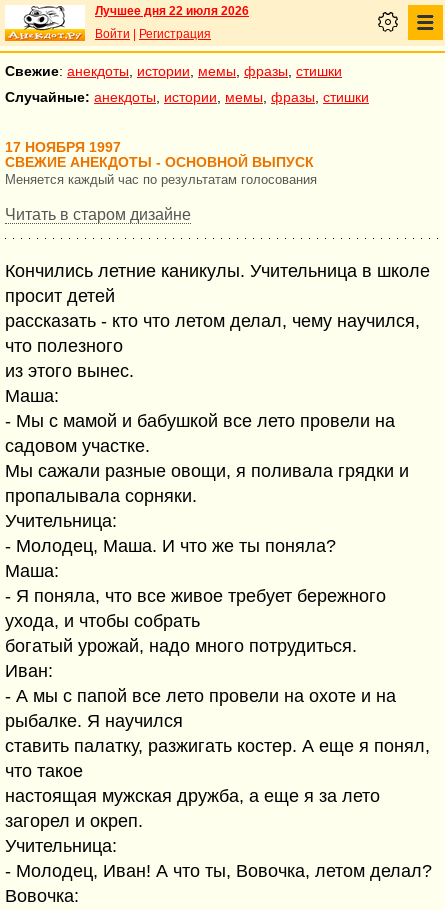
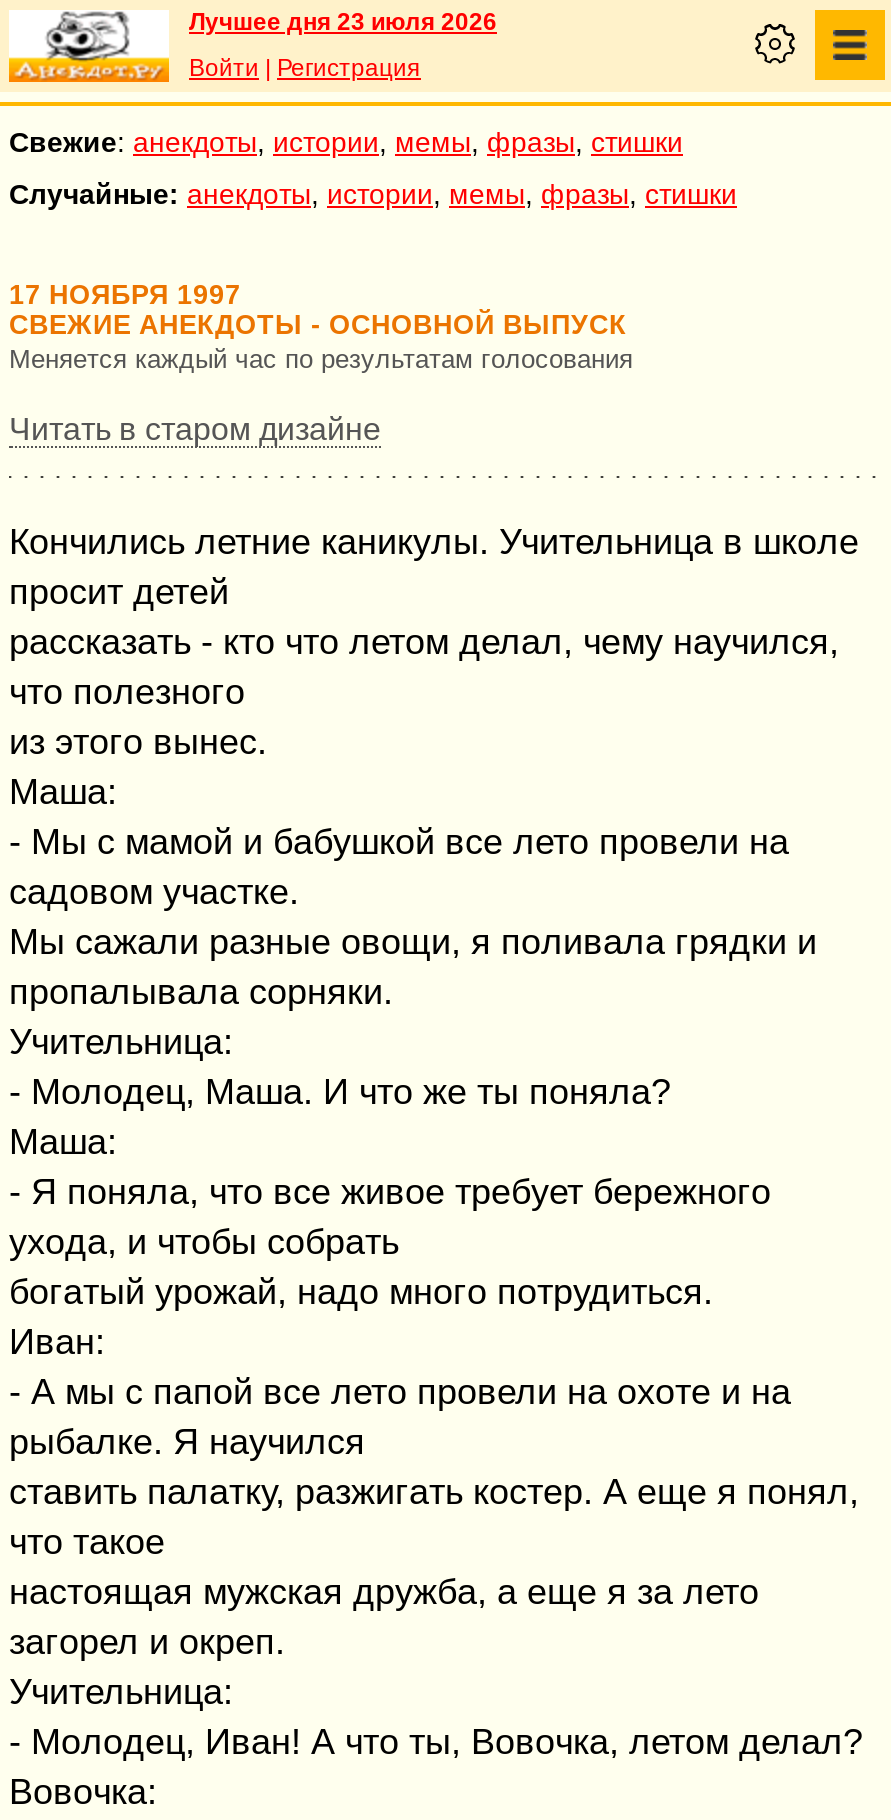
- Лучшее дня 22 июля 2026
+ Лучшее дня 23 июля 2026
